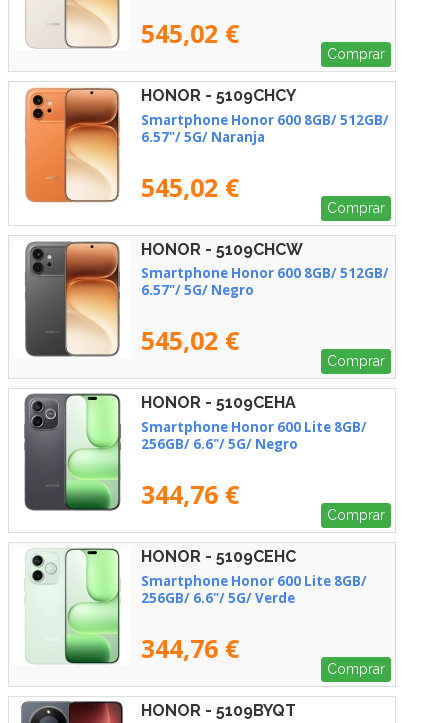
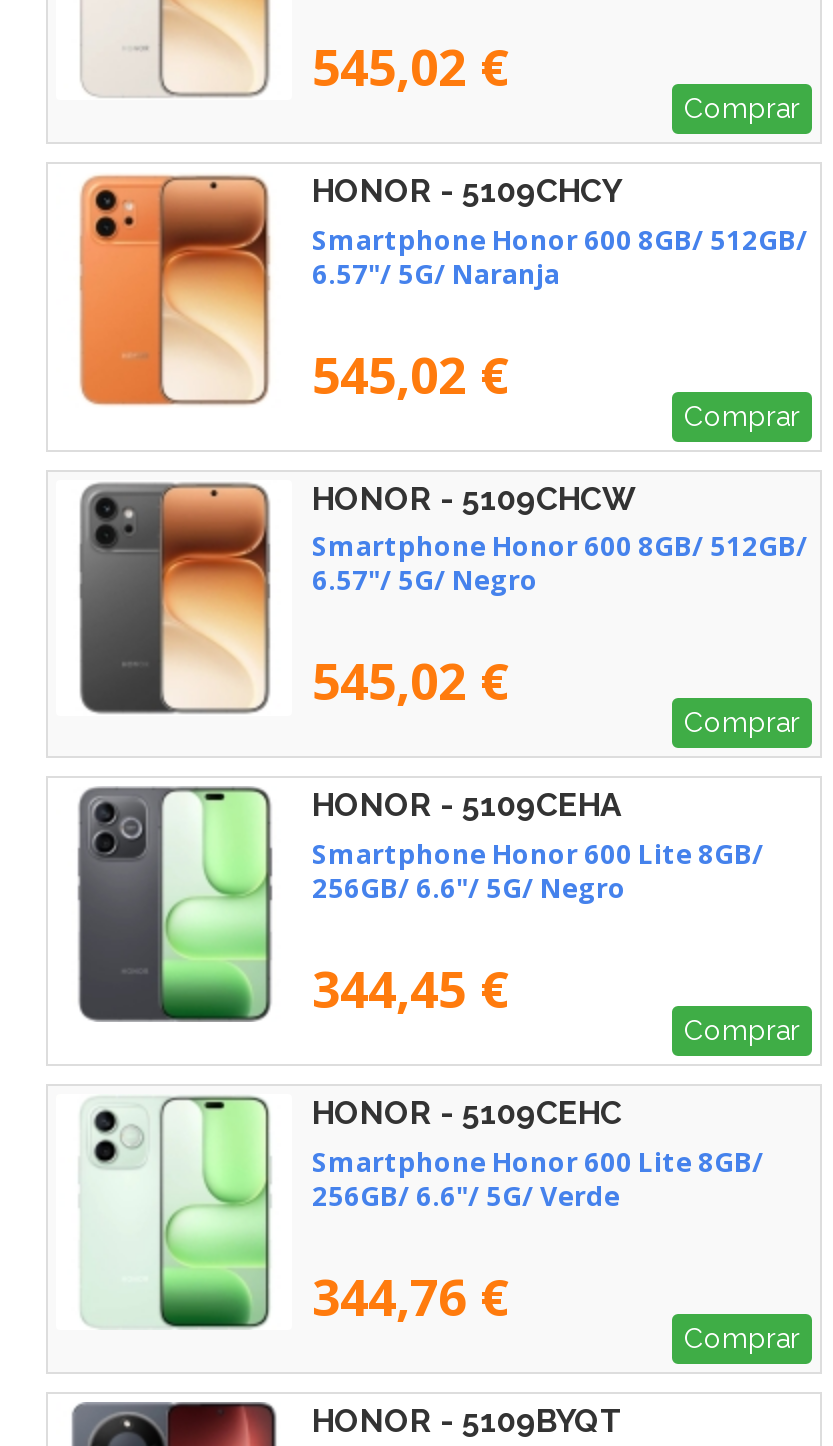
- 344,76 €
+ 344,45 €
